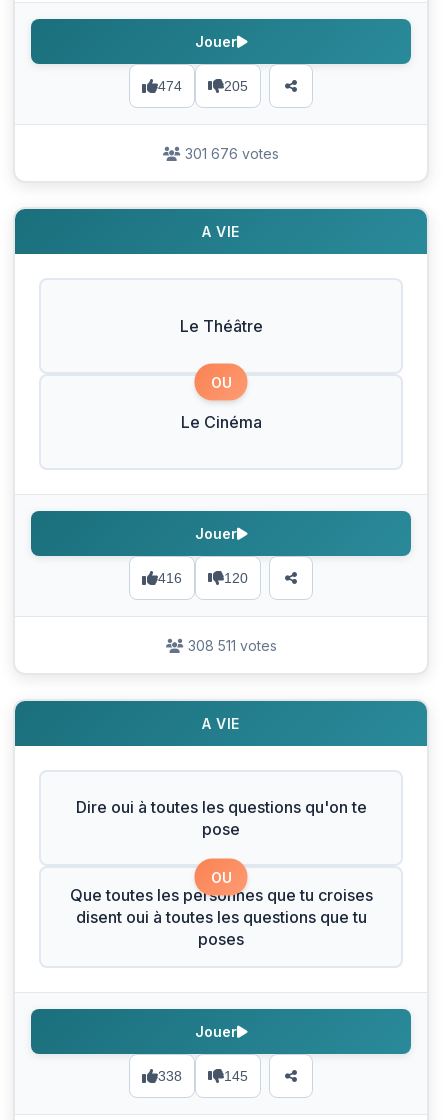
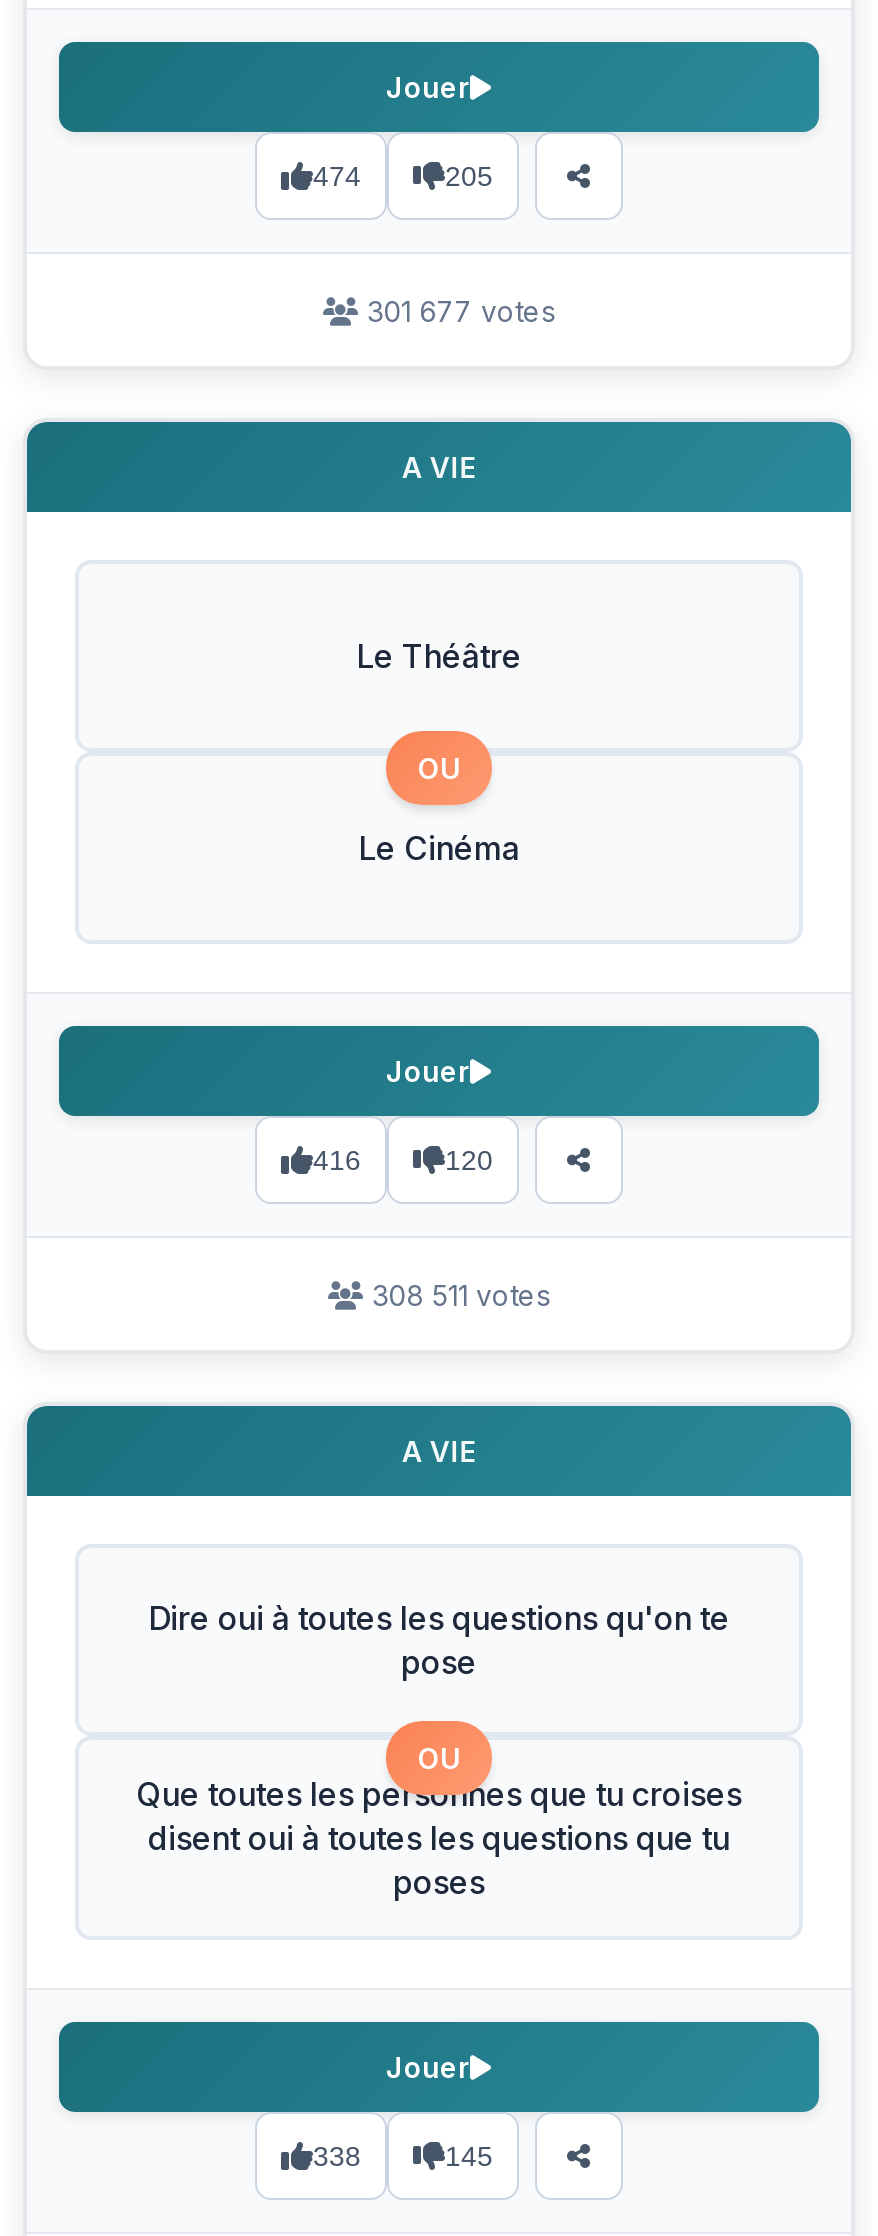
- 301 676 votes
+ 301 677 votes
